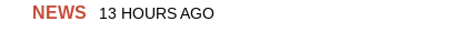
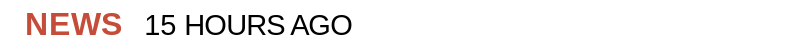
- NEWS 13 HOURS AGO
+ NEWS 15 HOURS AGO
